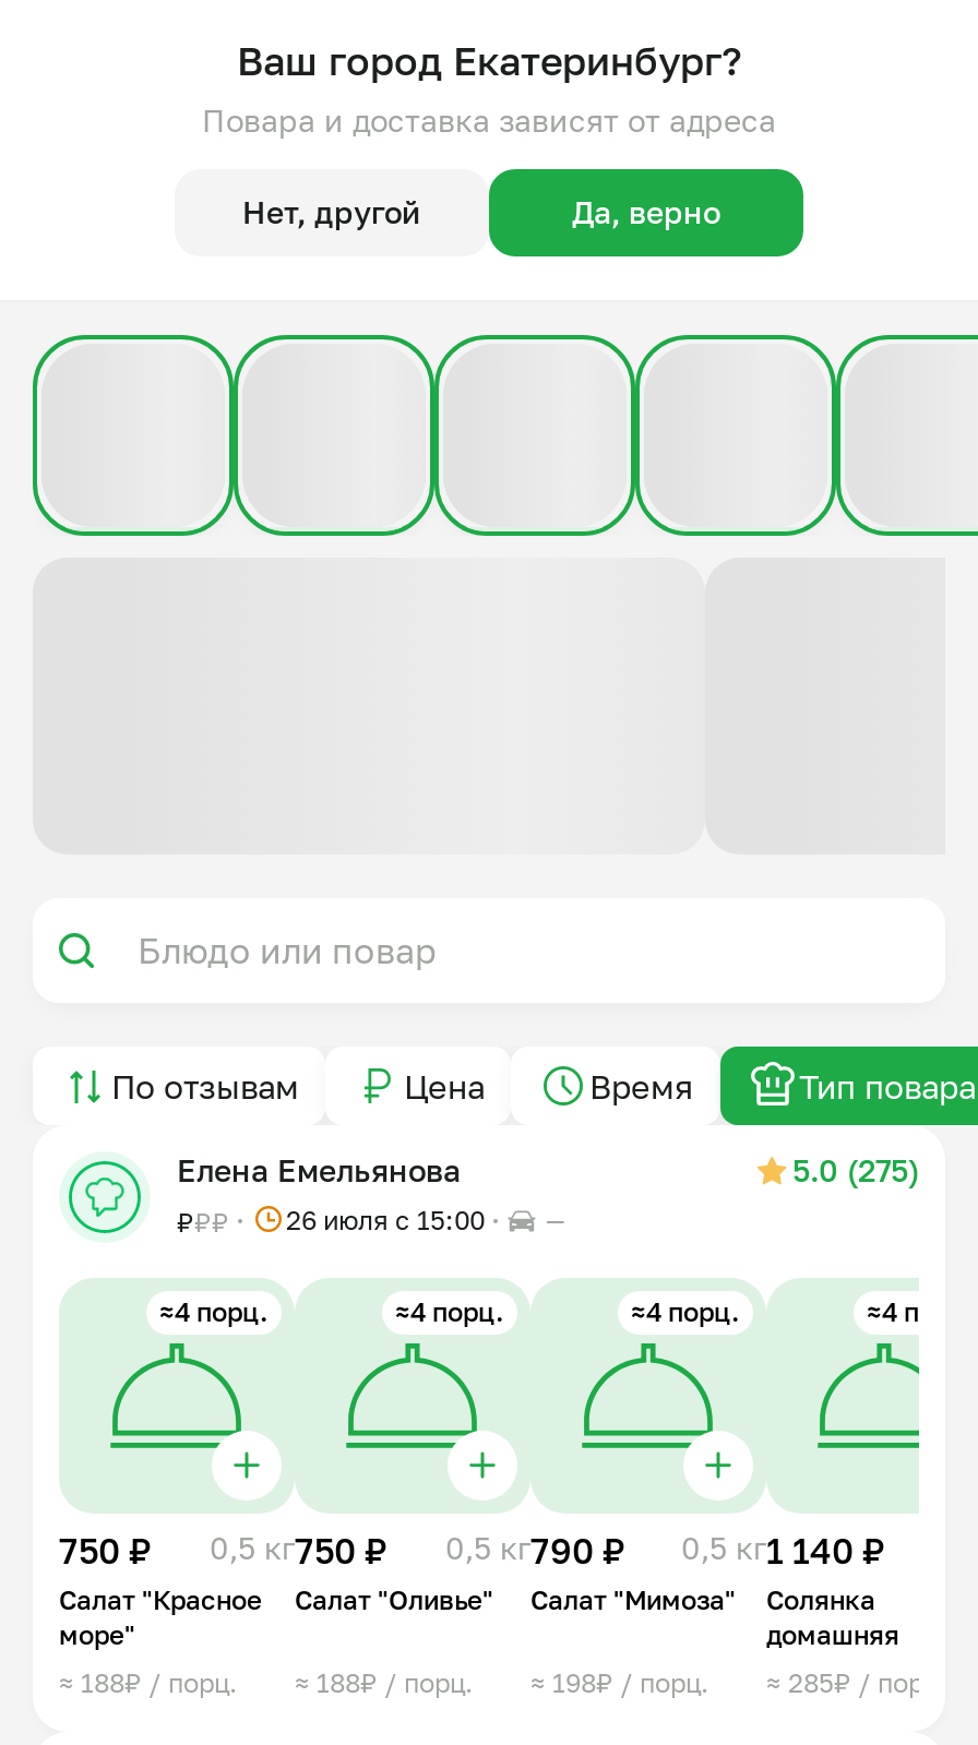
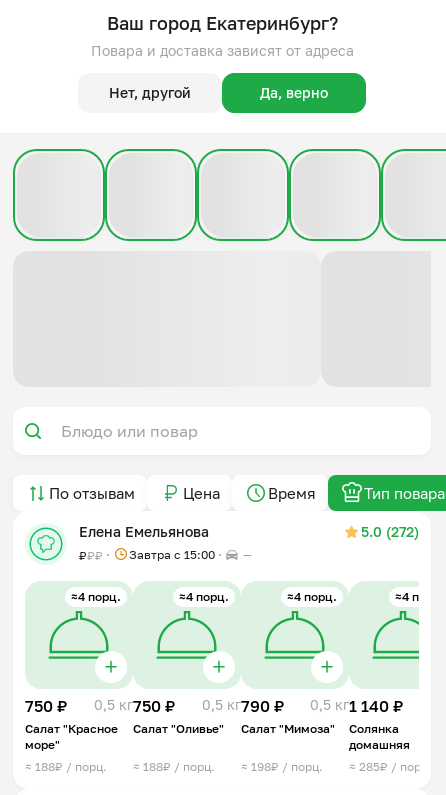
- 5.0 (275)
+ 5.0 (272)

- 26 июля с 15:00
+ Завтра c 15:00
